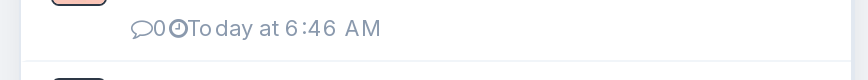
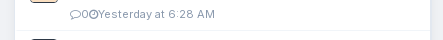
- Today at 6:46 AM
+ Yesterday at 6:28 AM
